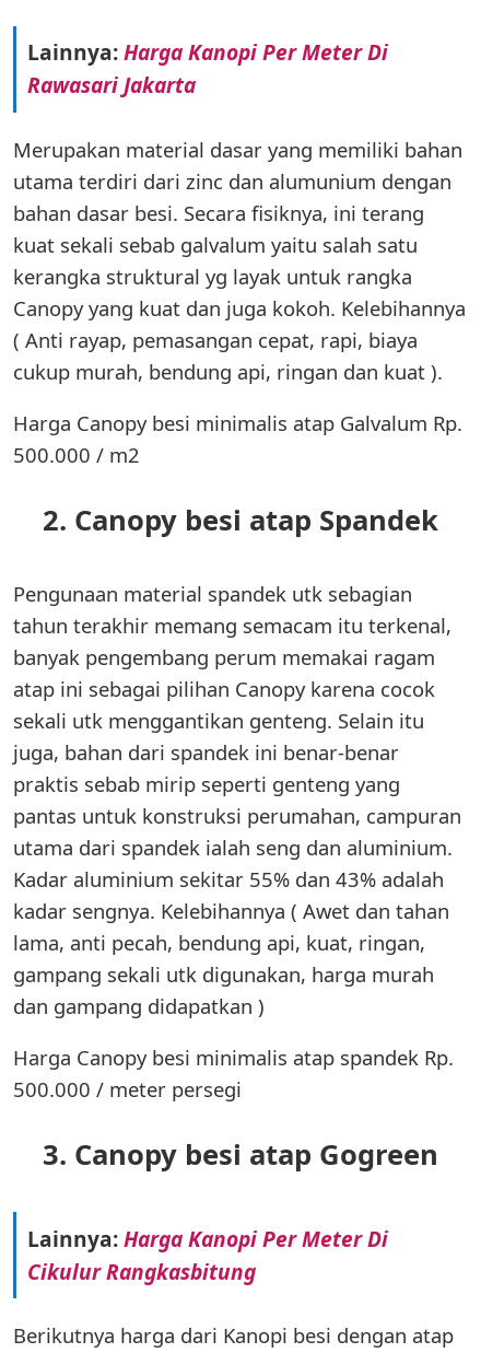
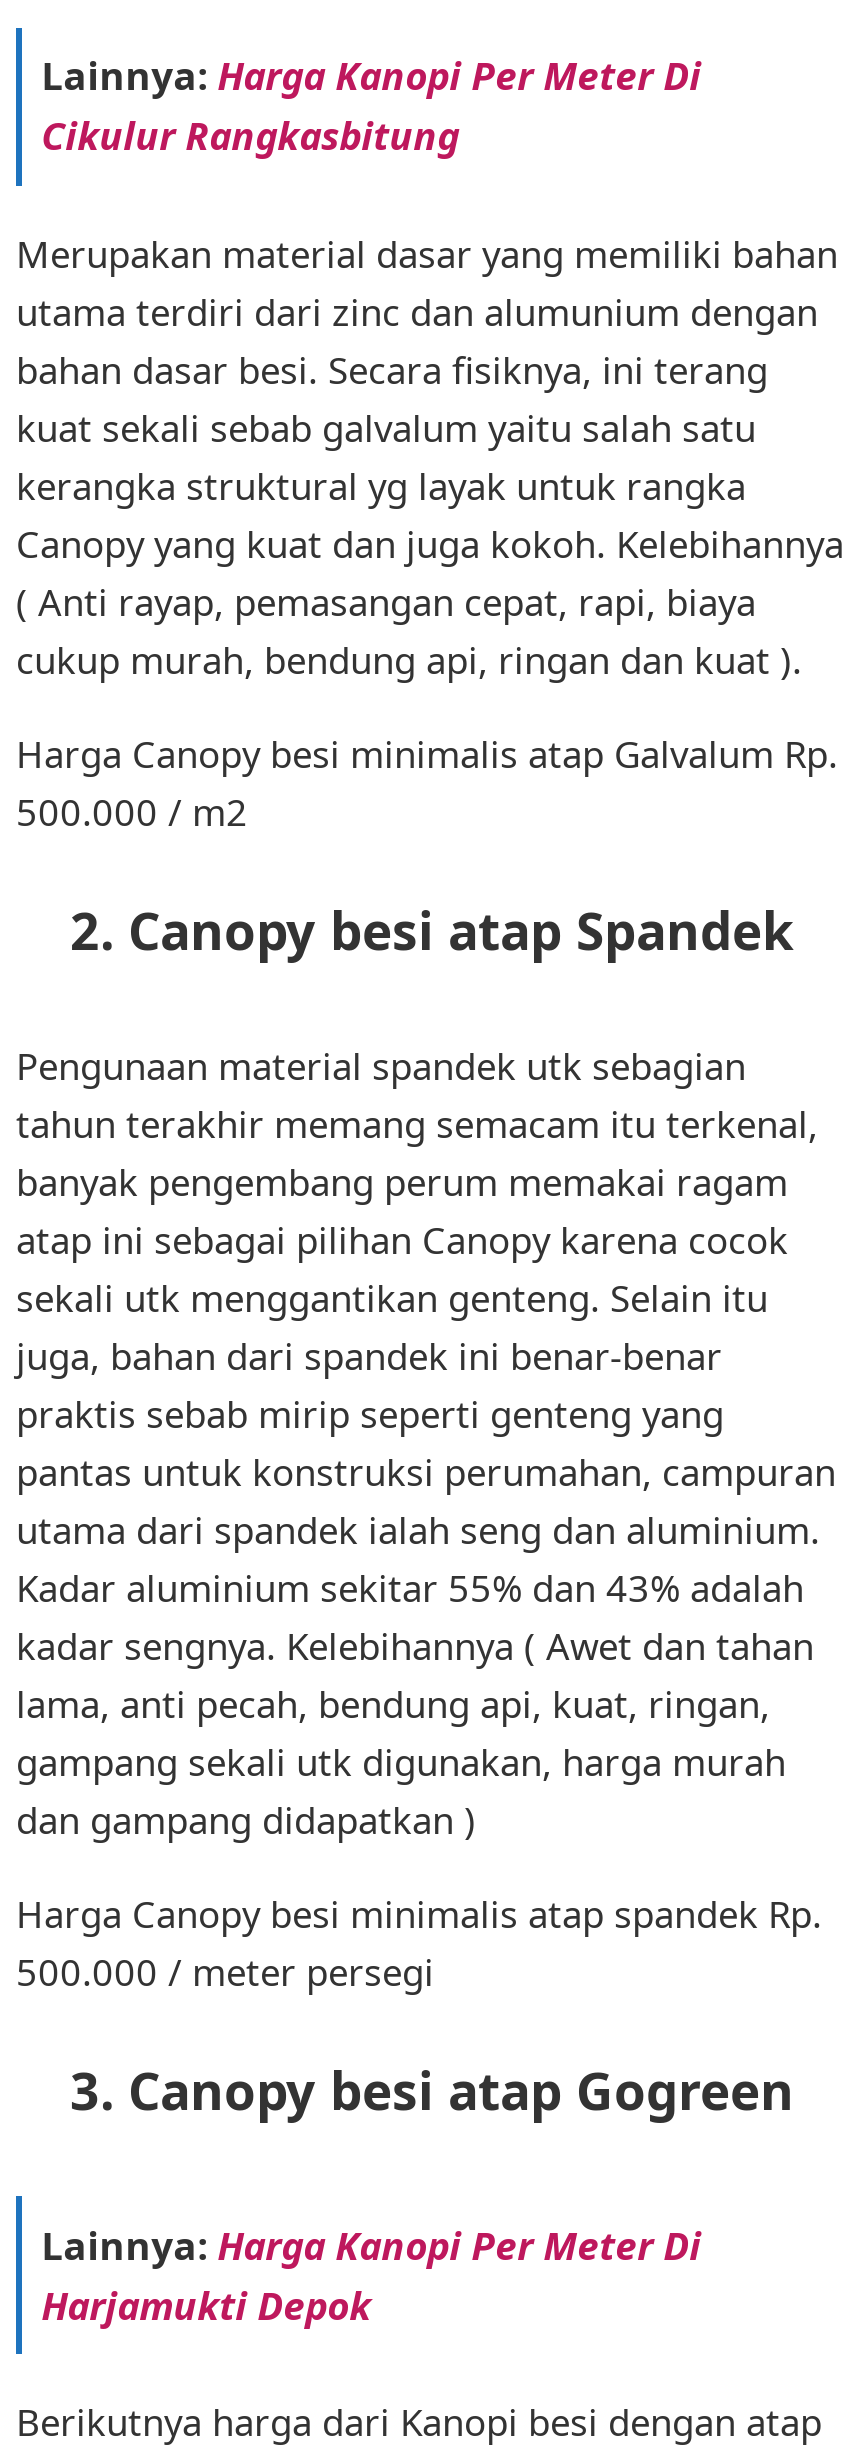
- Rawasari Jakarta

moved up: Cikulur Rangkasbitung

+ Harjamukti Depok
